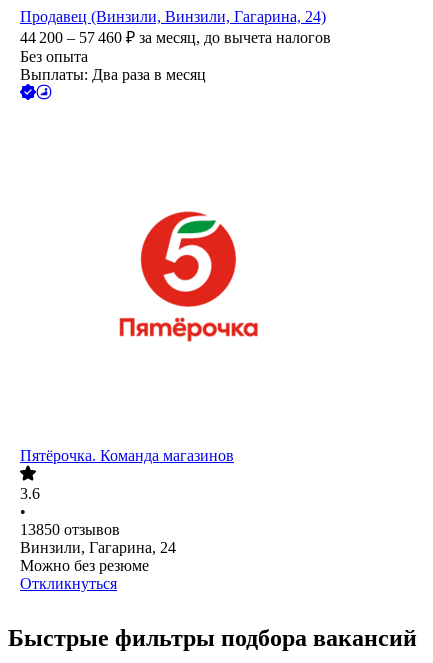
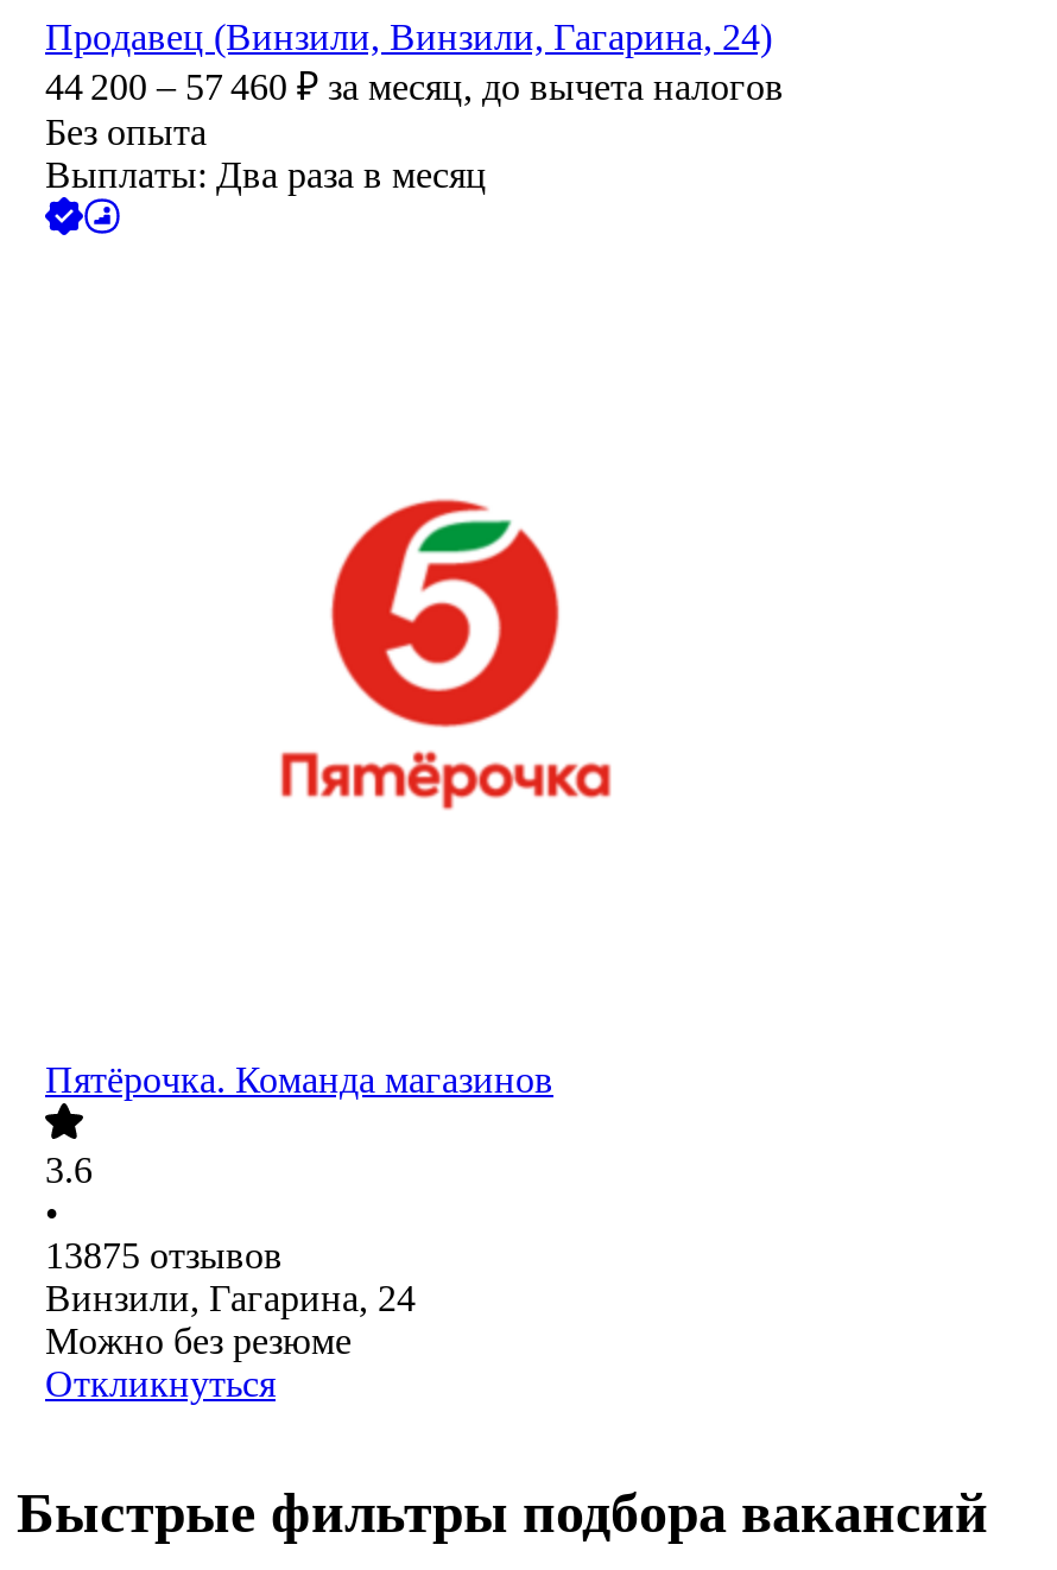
- 13850 отзывов
+ 13875 отзывов
